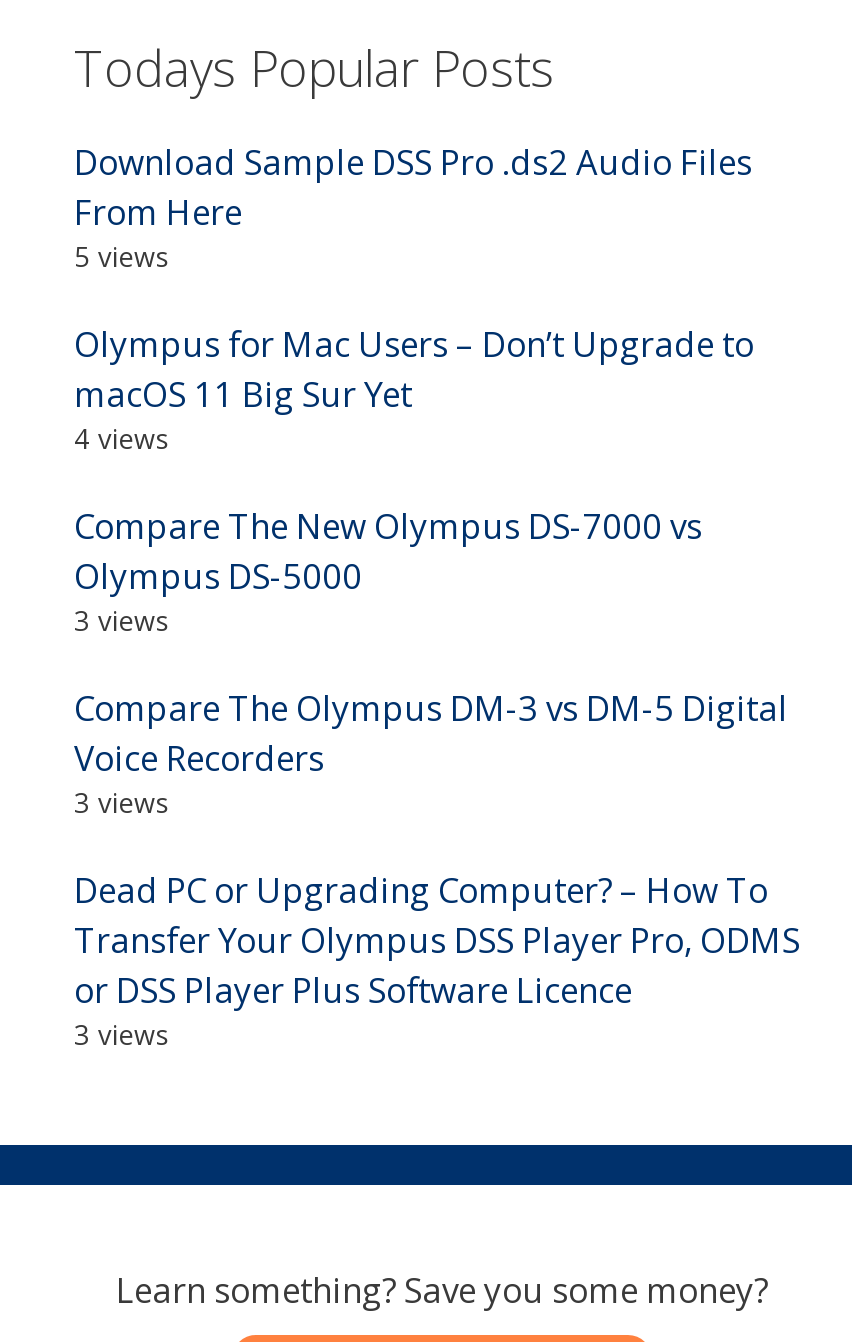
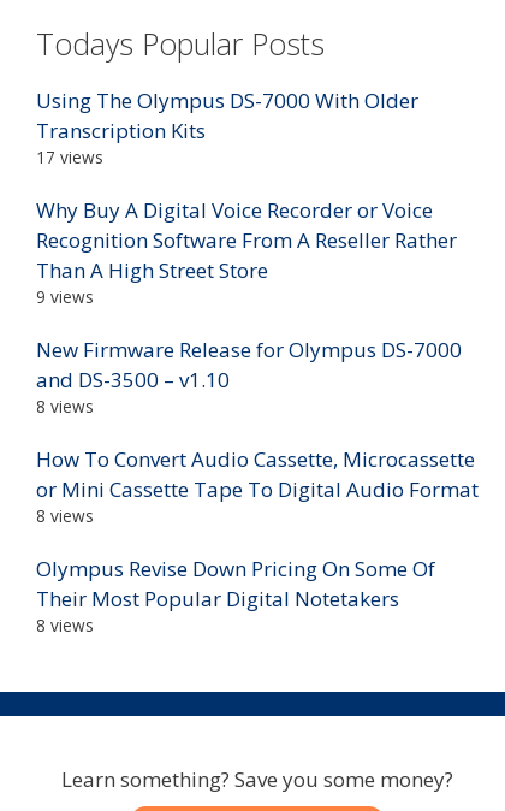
- Download Sample DSS Pro .ds2 Audio Files
- From Here
- 5 views
+ Using The Olympus DS-7000 With Older
+ Transcription Kits
+ 17 views

- Olympus for Mac Users – Don’t Upgrade to
- macOS 11 Big Sur Yet
- 4 views
+ Why Buy A Digital Voice Recorder or Voice
+ Recognition Software From A Reseller Rather
+ Than A High Street Store
+ 9 views

- Compare The New Olympus DS-7000 vs
- Olympus DS-5000
- 3 views
+ New Firmware Release for Olympus DS-7000
+ and DS-3500 – v1.10
+ 8 views

- Compare The Olympus DM-3 vs DM-5 Digital
- Voice Recorders
- 3 views
+ How To Convert Audio Cassette, Microcassette
+ or Mini Cassette Tape To Digital Audio Format
+ 8 views

- Dead PC or Upgrading Computer? – How To
- Transfer Your Olympus DSS Player Pro, ODMS
- or DSS Player Plus Software Licence
- 3 views
+ Olympus Revise Down Pricing On Some Of
+ Their Most Popular Digital Notetakers
+ 8 views
